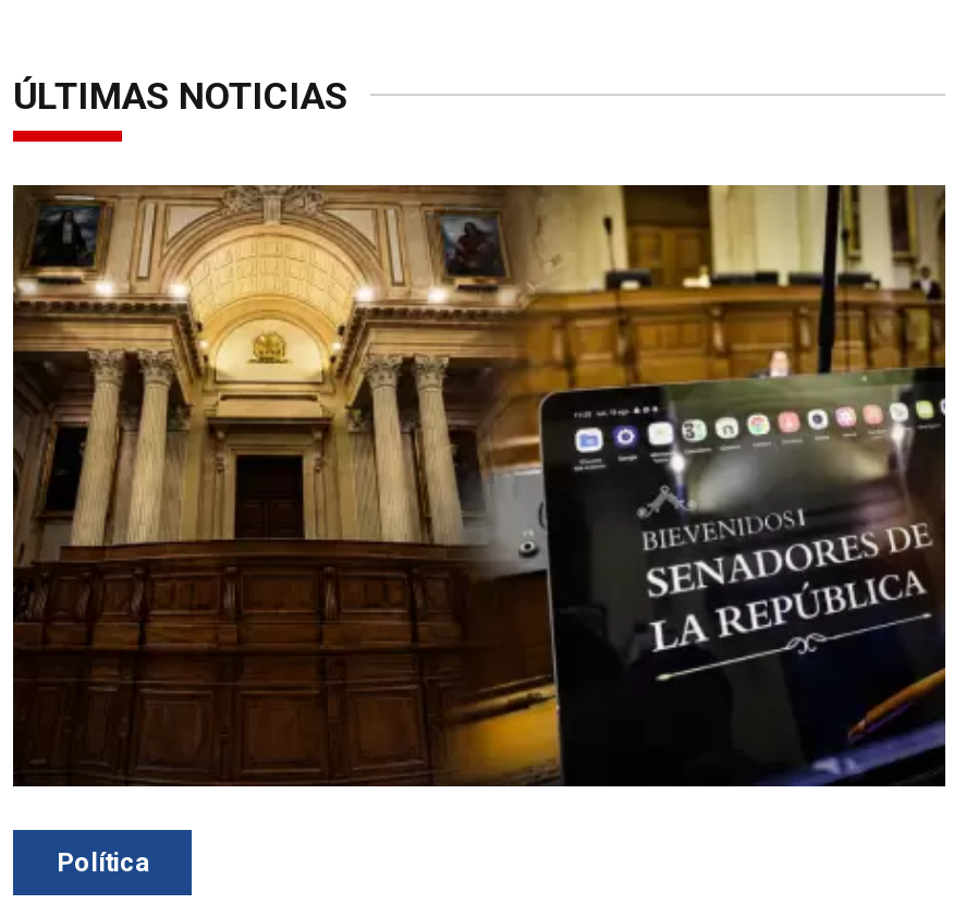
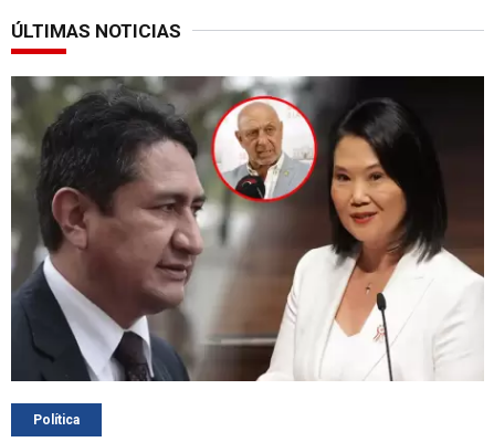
- [image]
+ [image]
